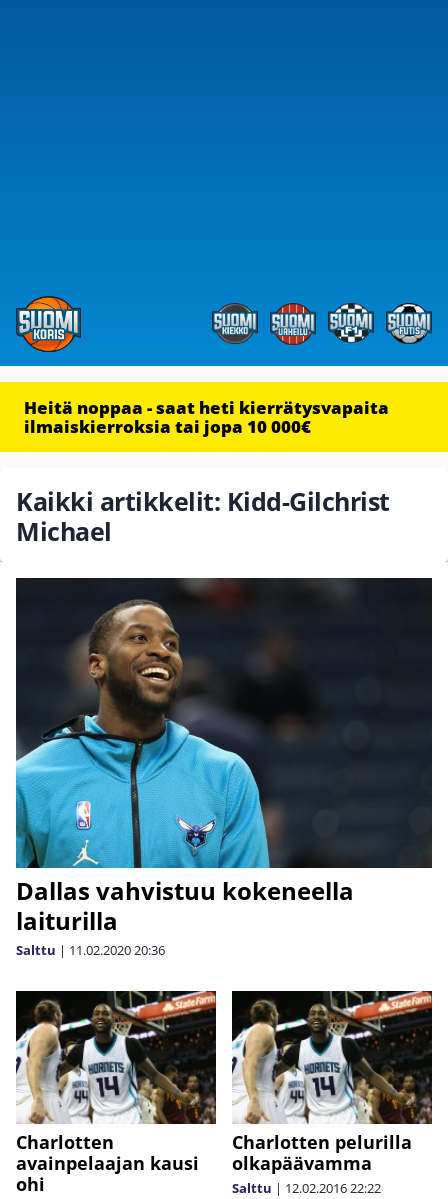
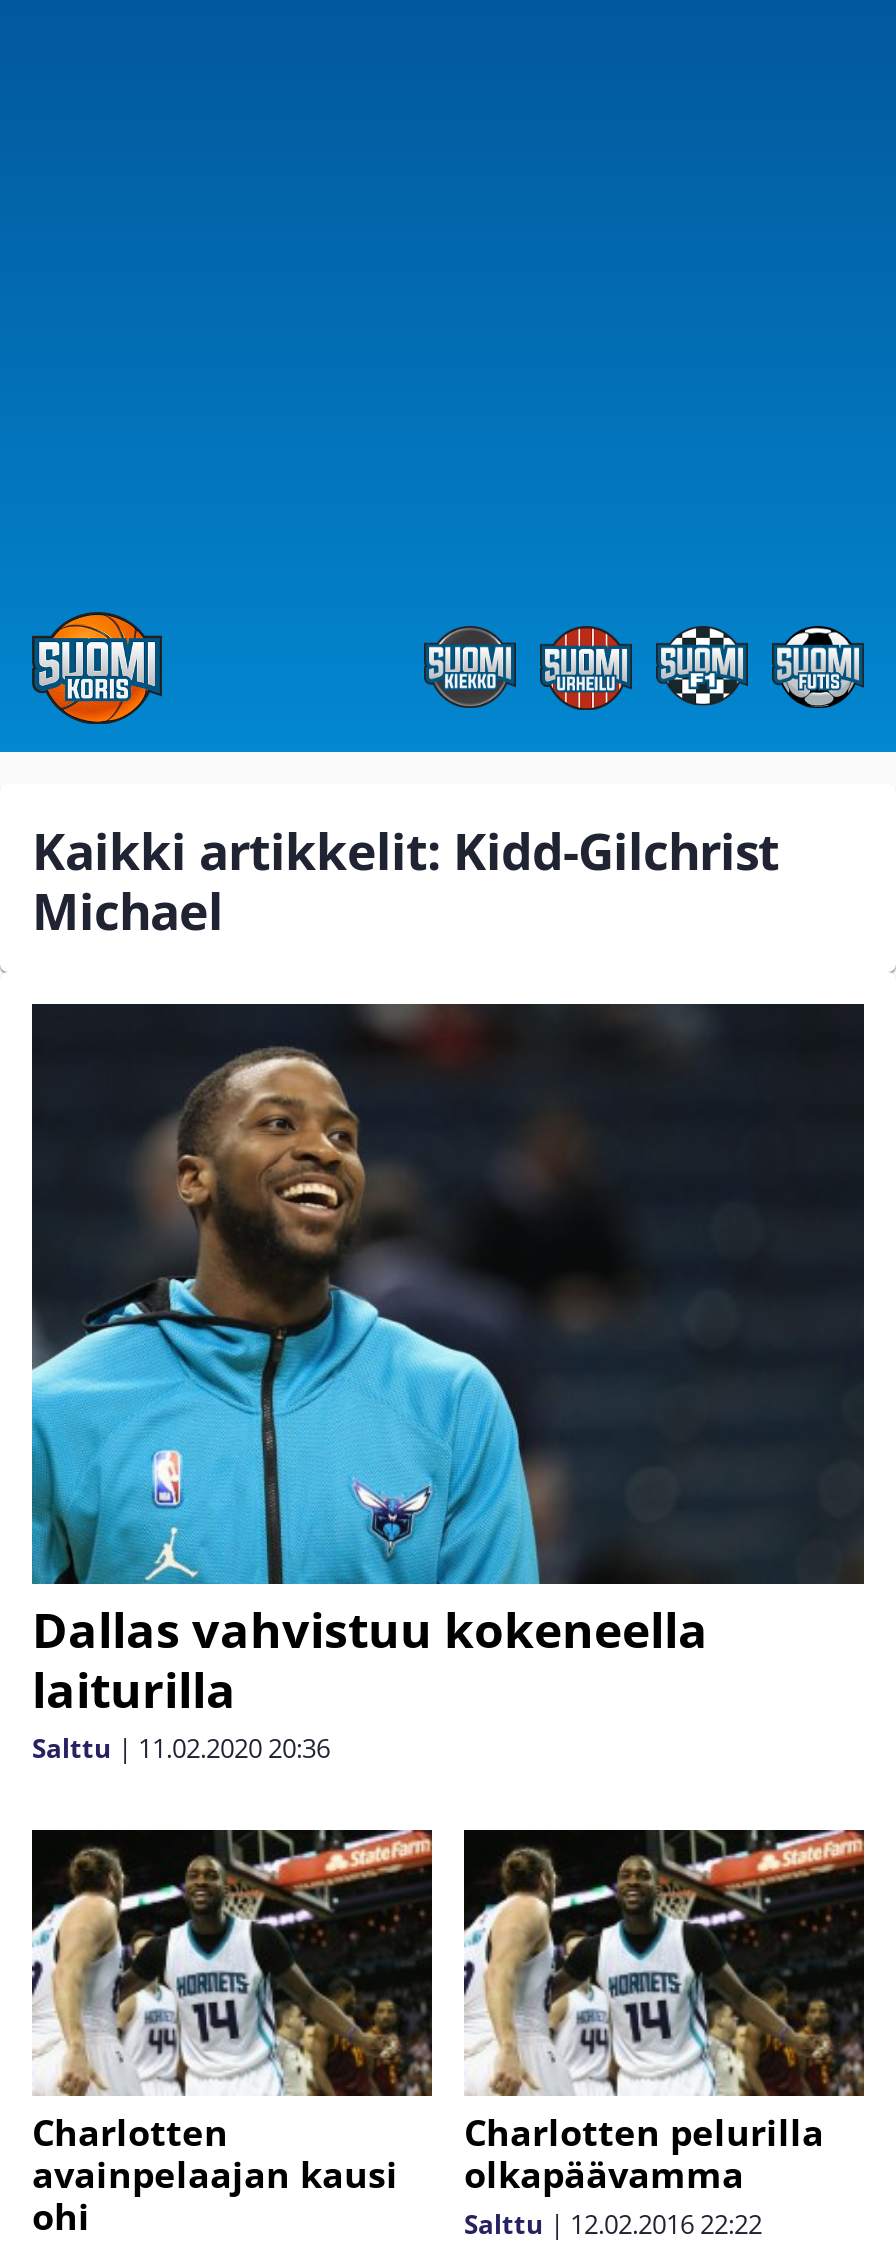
- Heitä noppaa - saat heti kierrätysvapaita
- ilmaiskierroksia tai jopa 10 000€
